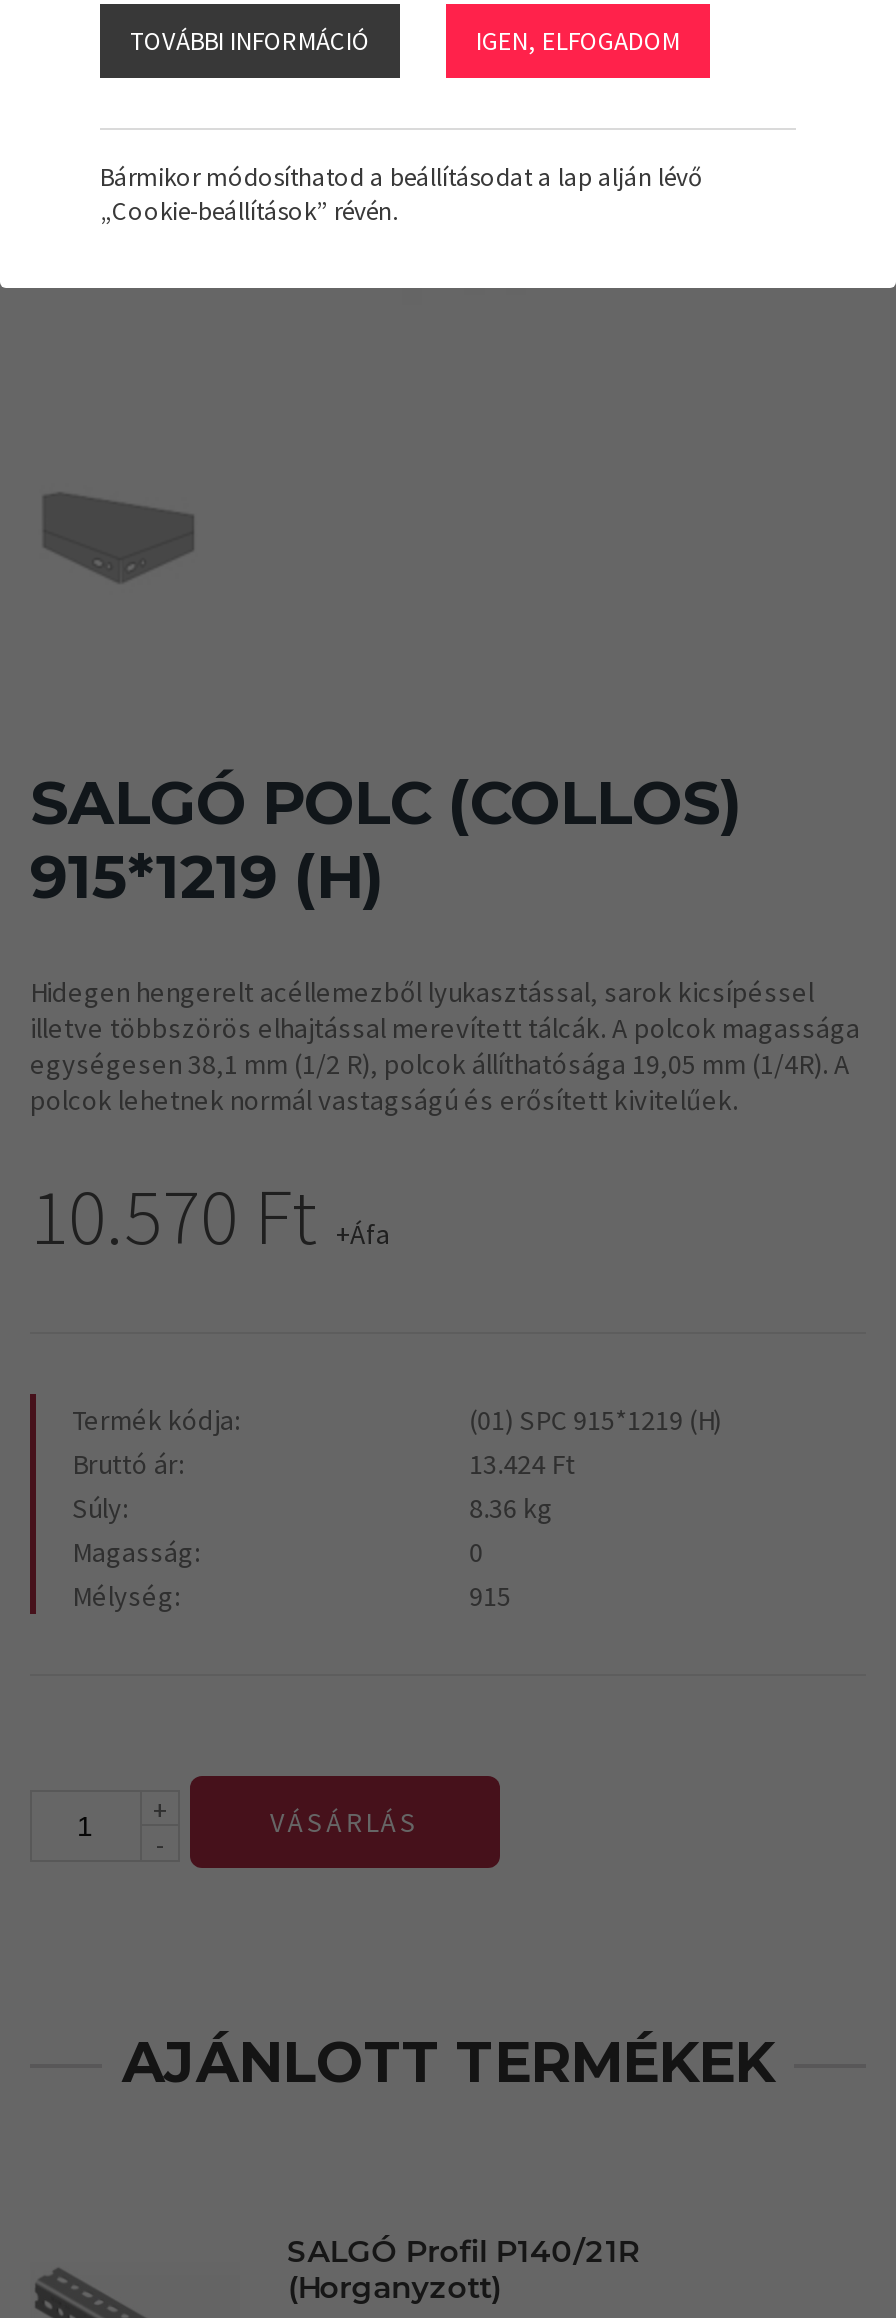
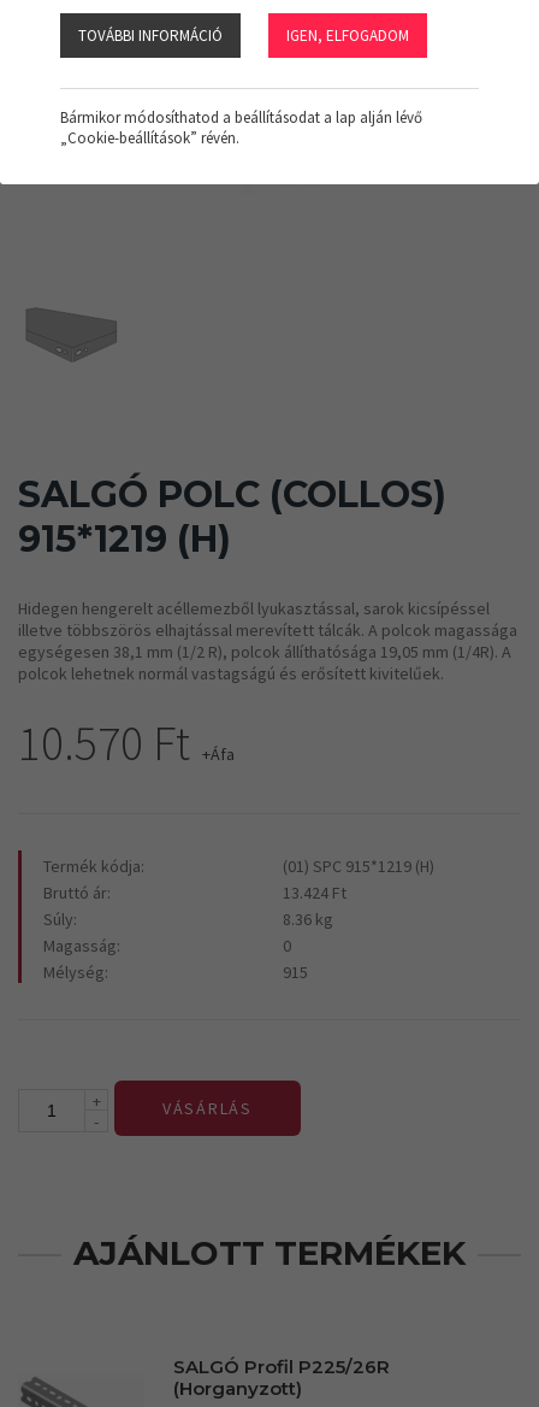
- SALGÓ Profil P140/21R
+ SALGÓ Profil P225/26R
